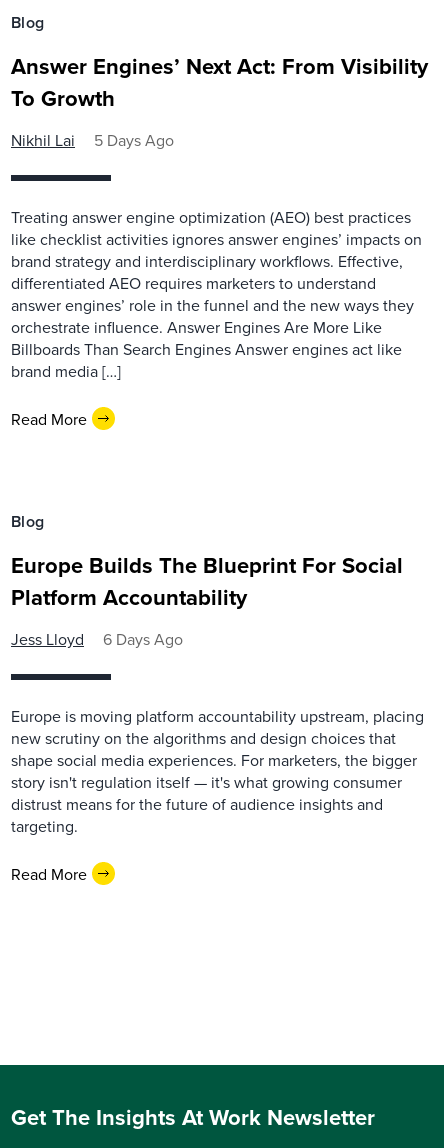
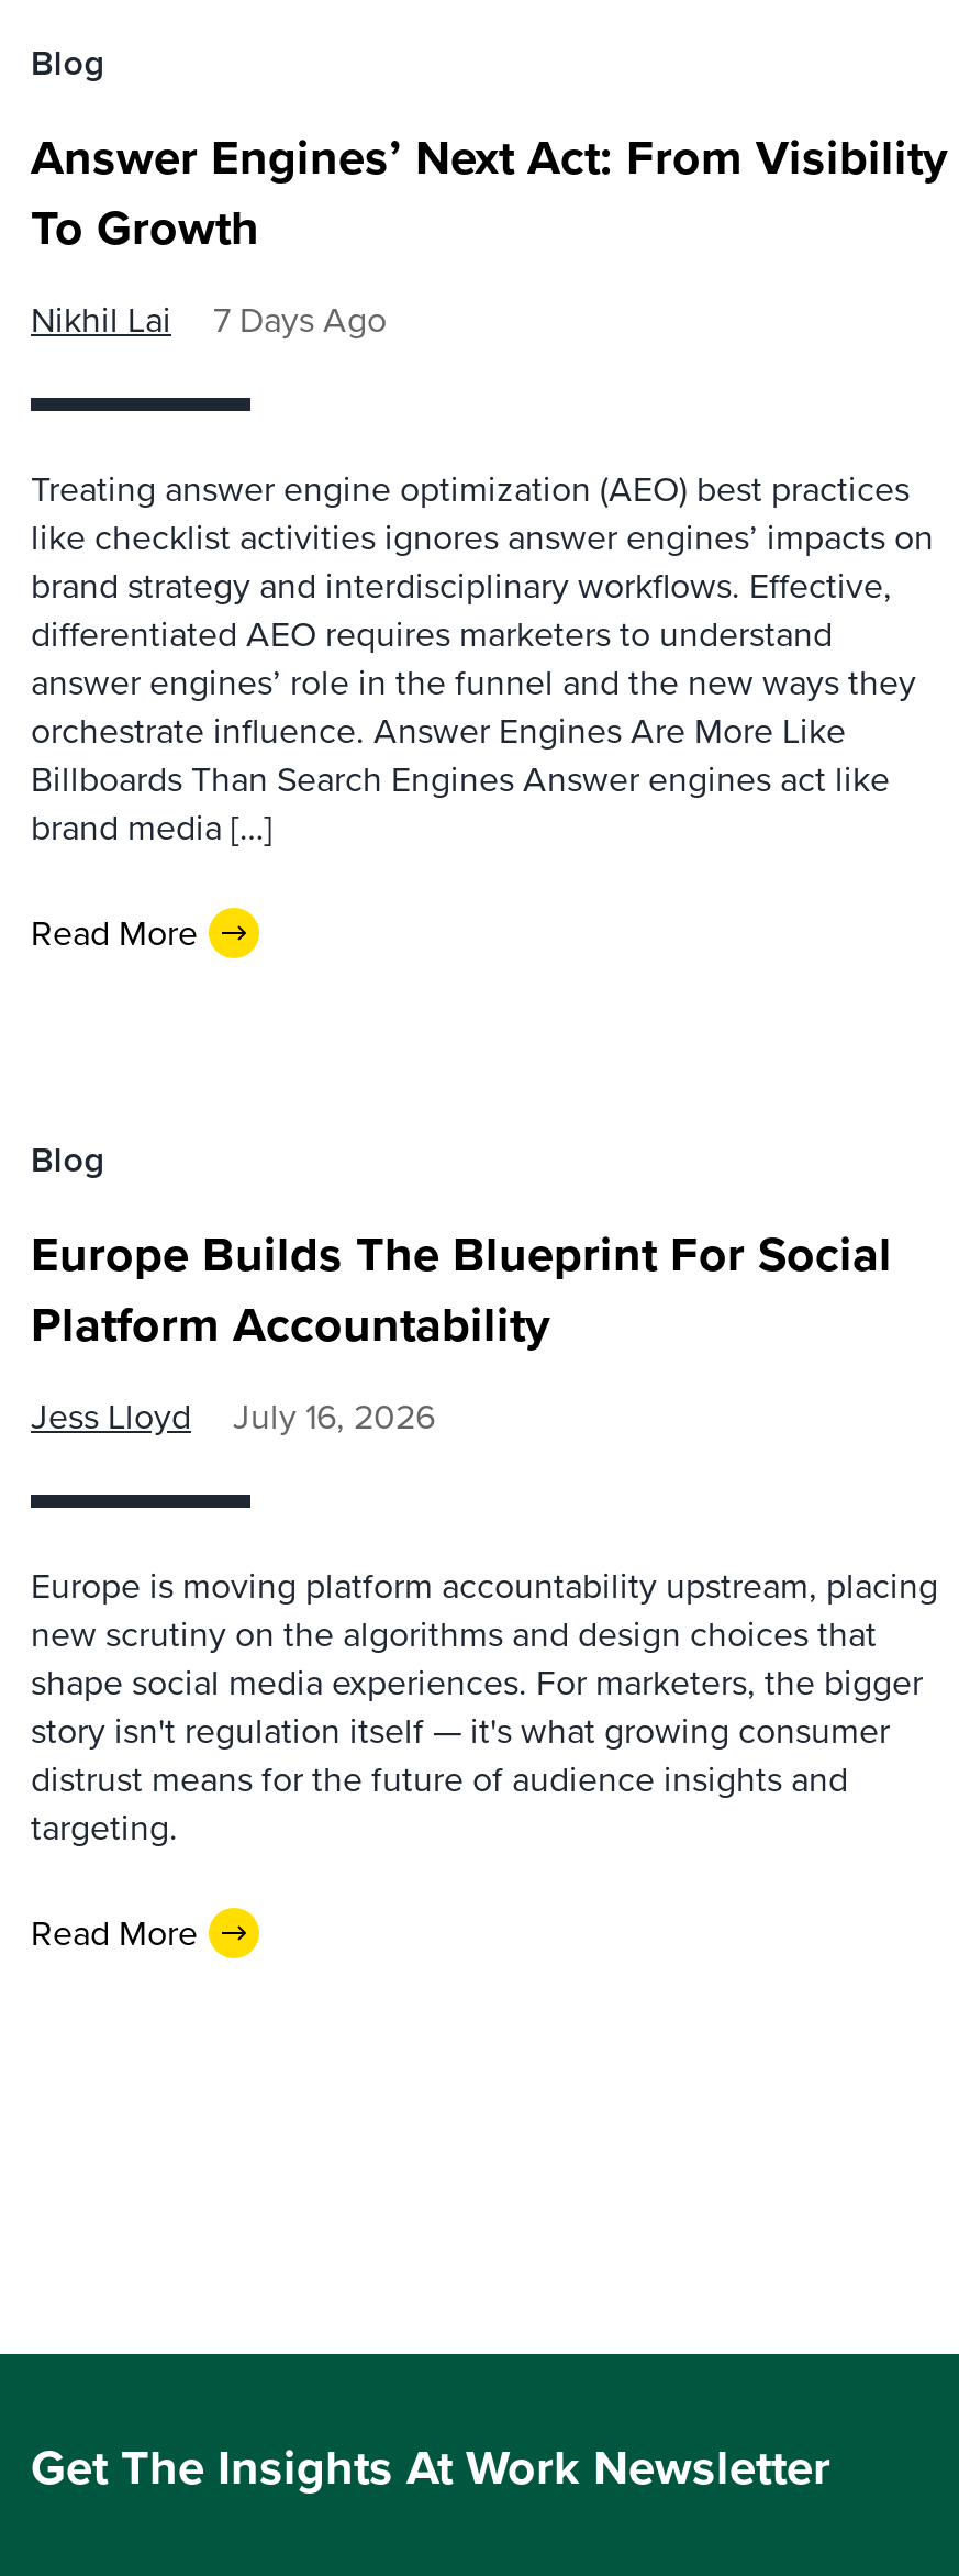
- Nikhil Lai 5 Days Ago
+ Nikhil Lai 7 Days Ago

- Jess Lloyd 6 Days Ago
+ Jess Lloyd July 16, 2026
